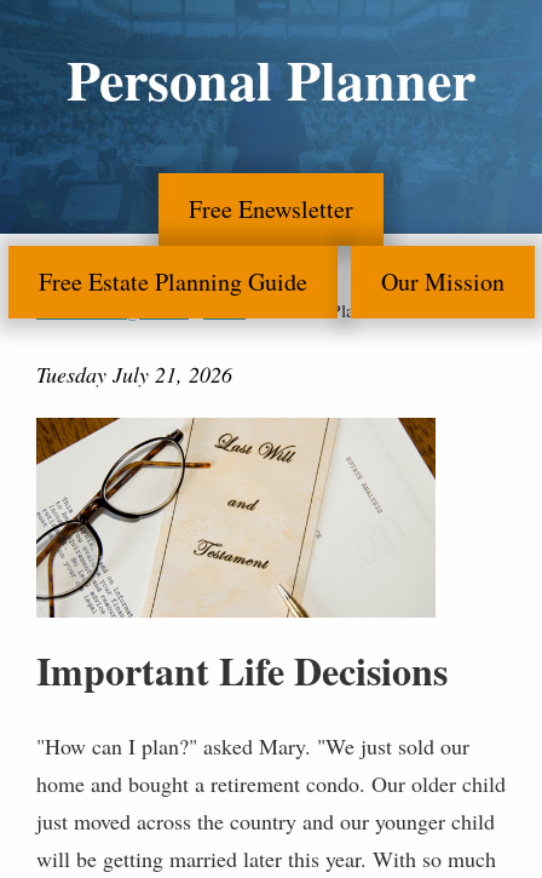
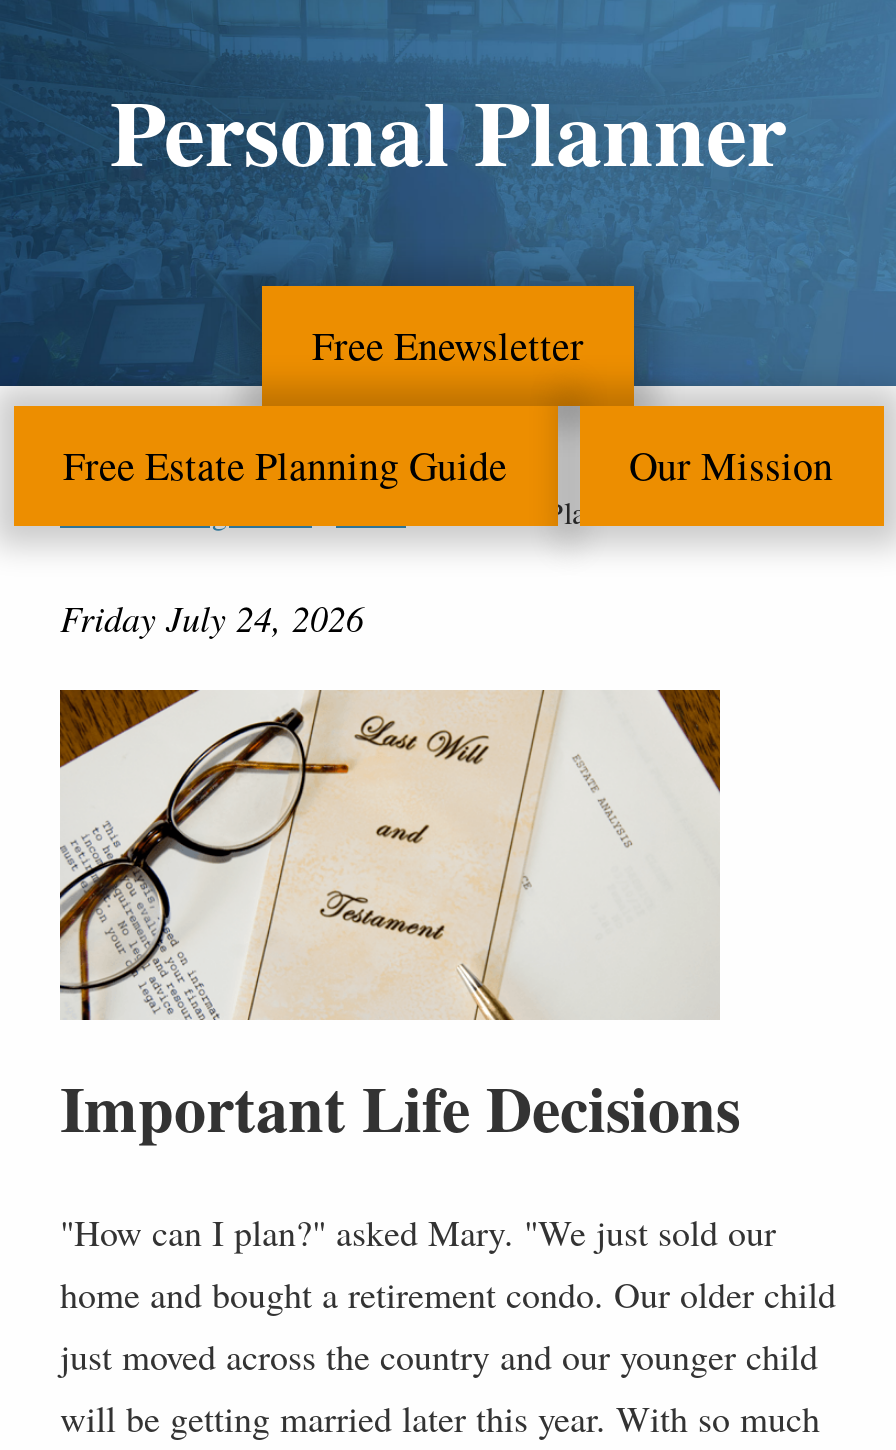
- Tuesday July 21, 2026
+ Friday July 24, 2026
